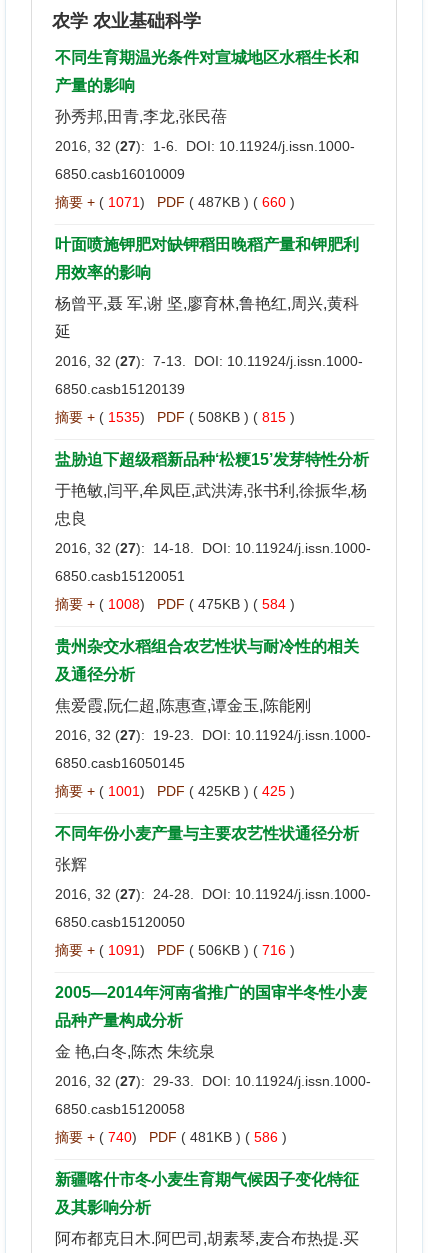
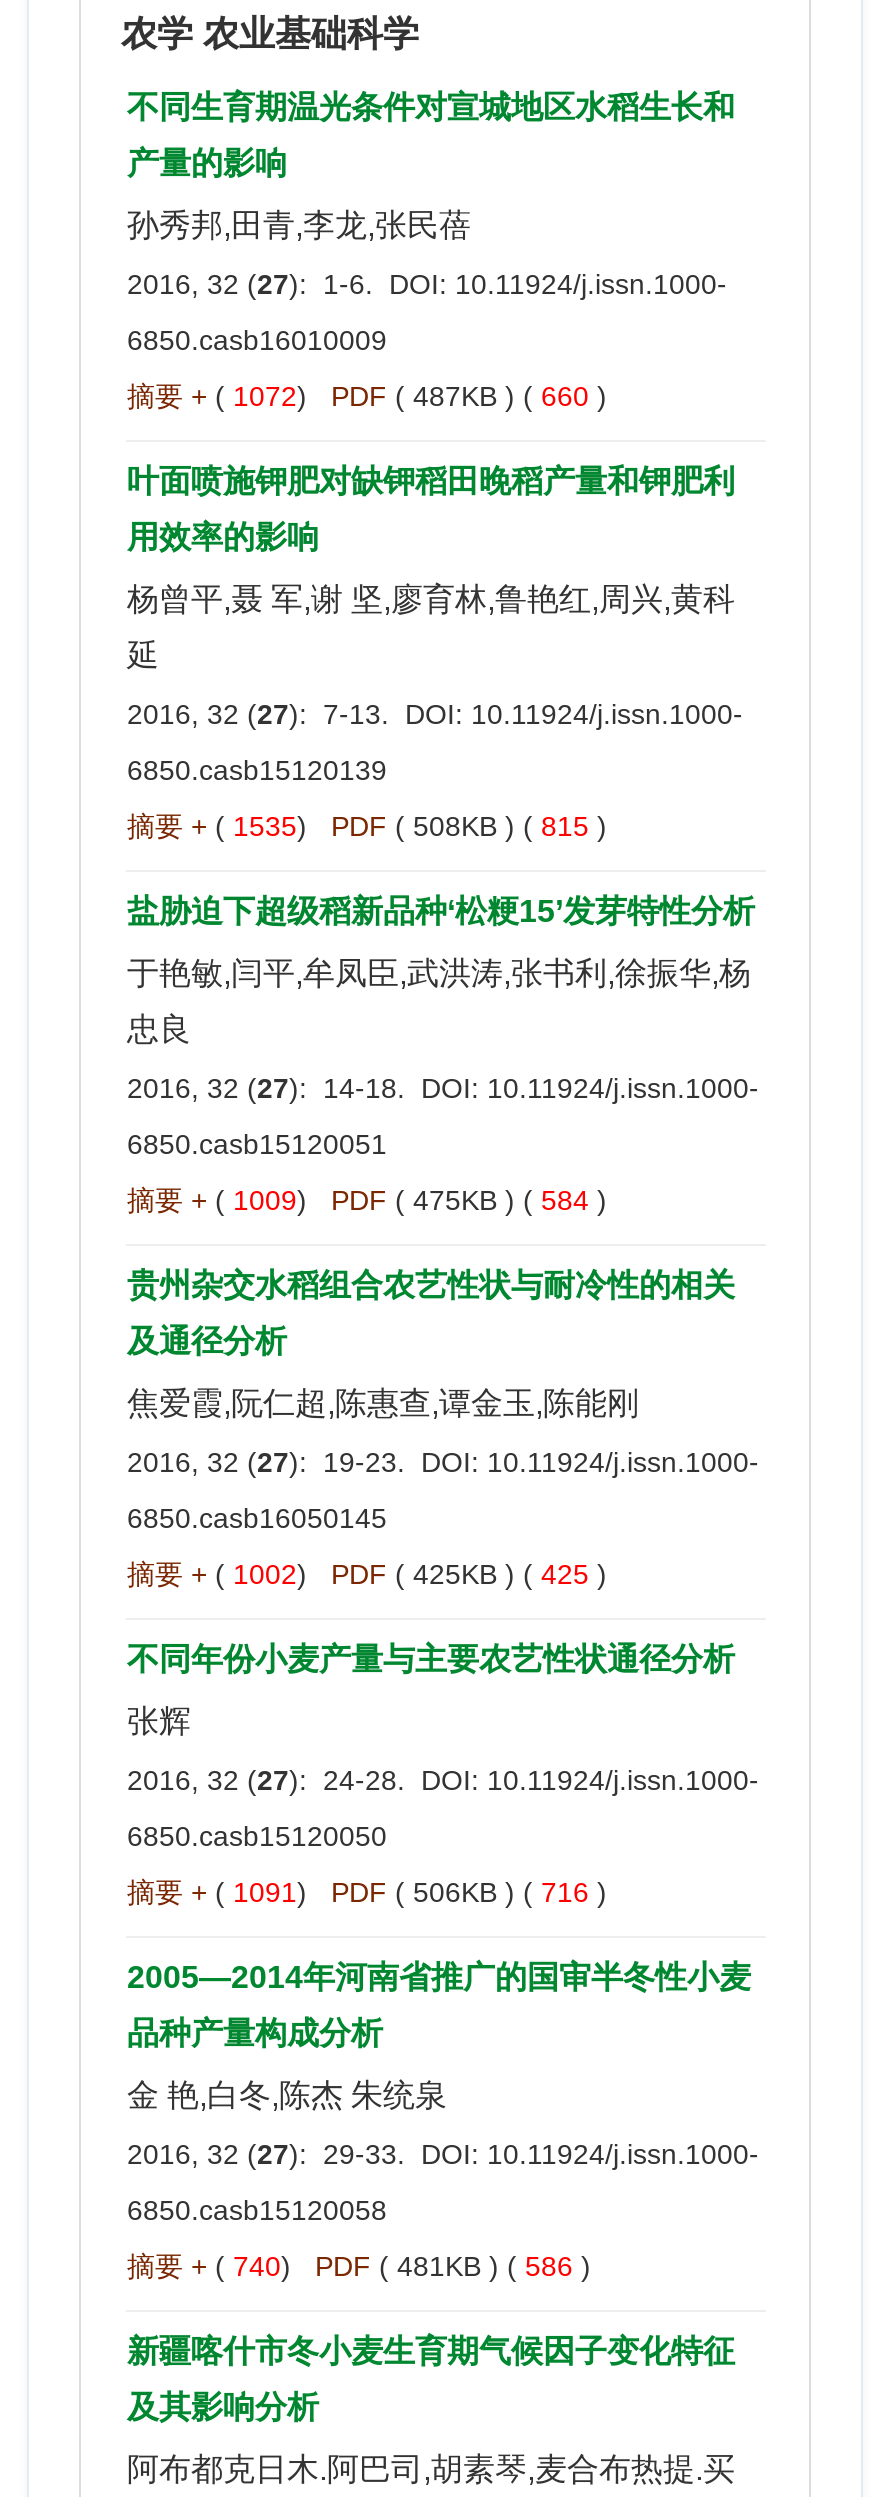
- 摘要 + (1071) PDF ( 487KB ) (660)
+ 摘要 + (1072) PDF ( 487KB ) (660)

- 摘要 + (1008) PDF ( 475KB ) (584)
+ 摘要 + (1009) PDF ( 475KB ) (584)

- 摘要 + (1001) PDF ( 425KB ) (425)
+ 摘要 + (1002) PDF ( 425KB ) (425)
